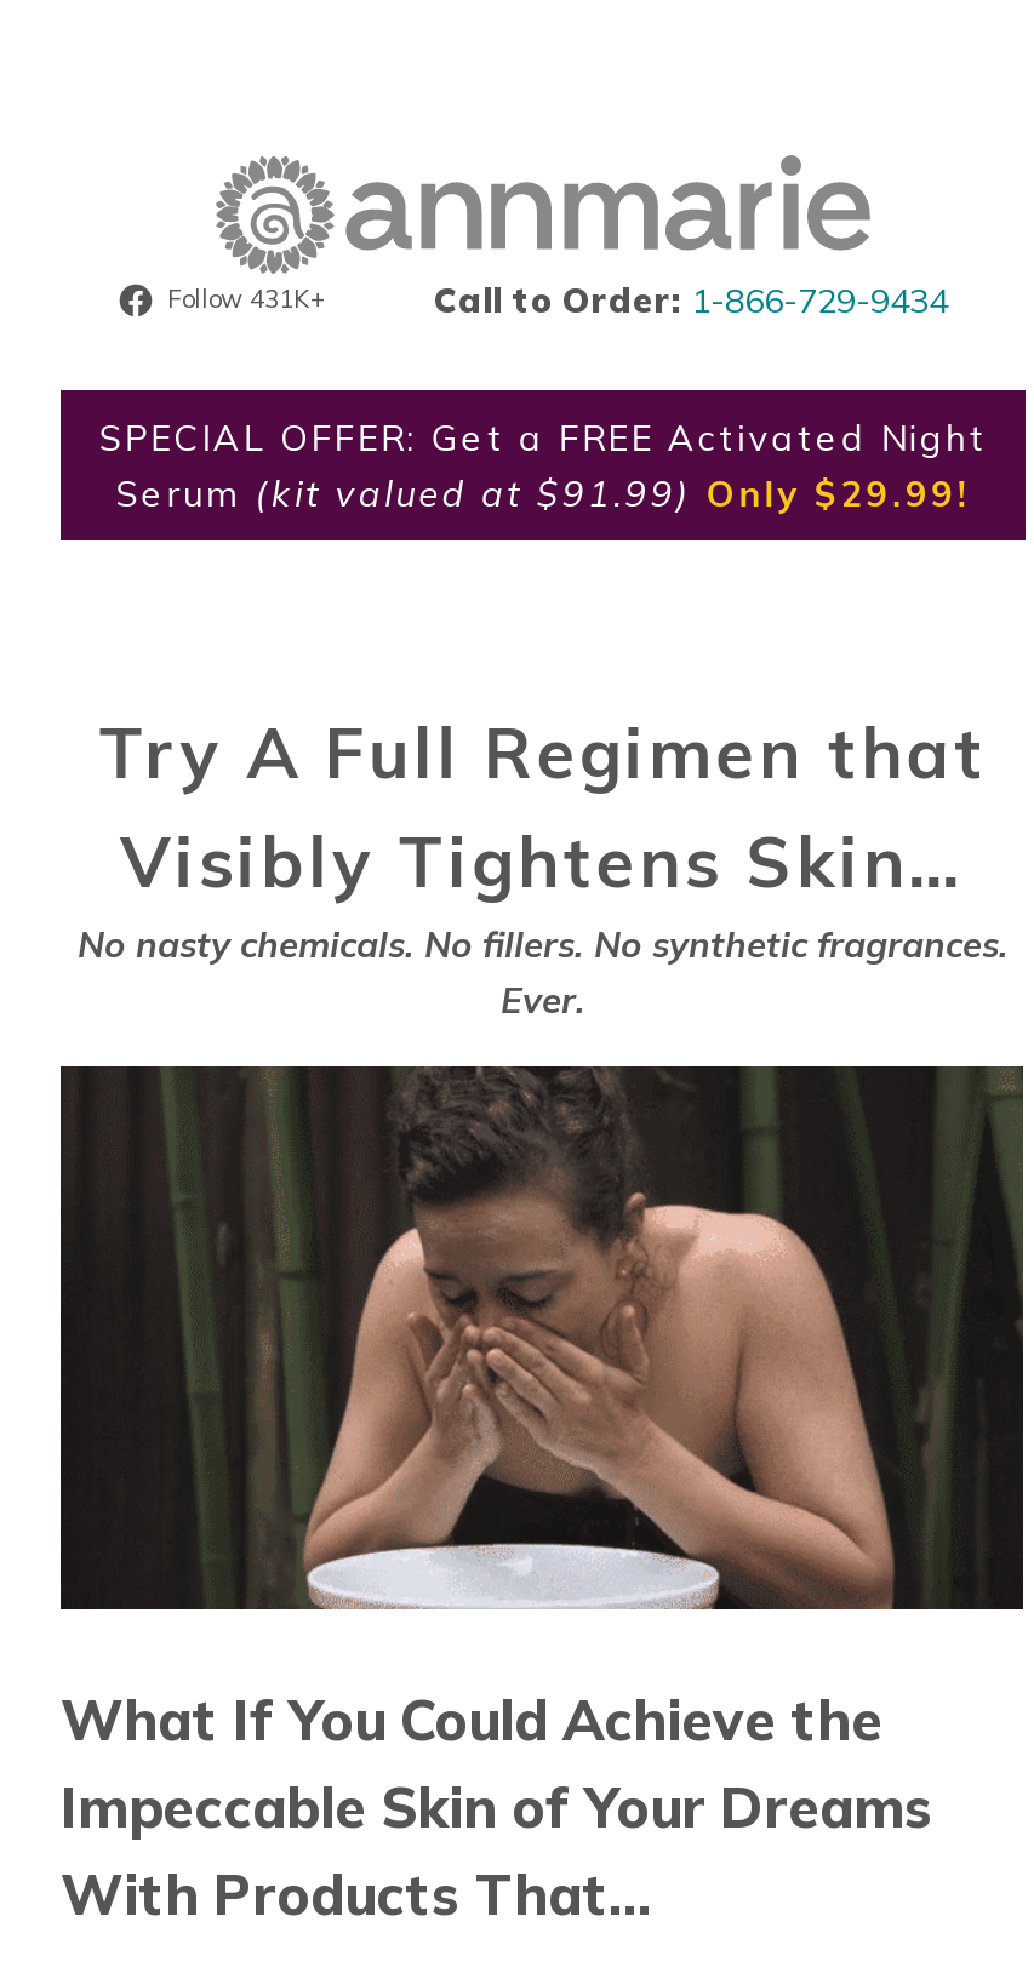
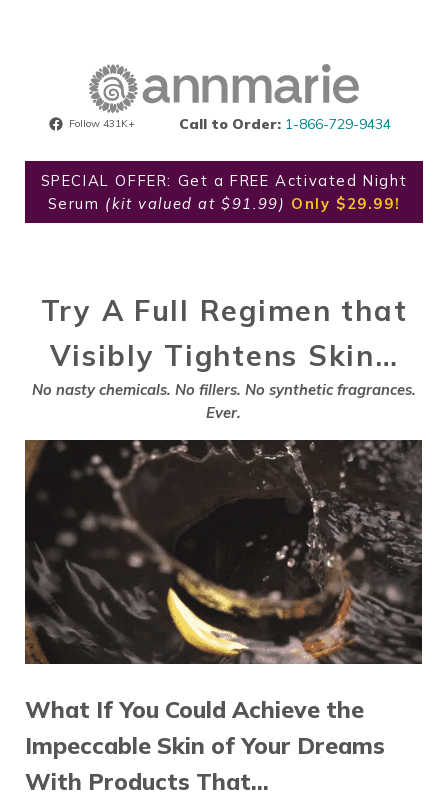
- [image]
+ [image]
